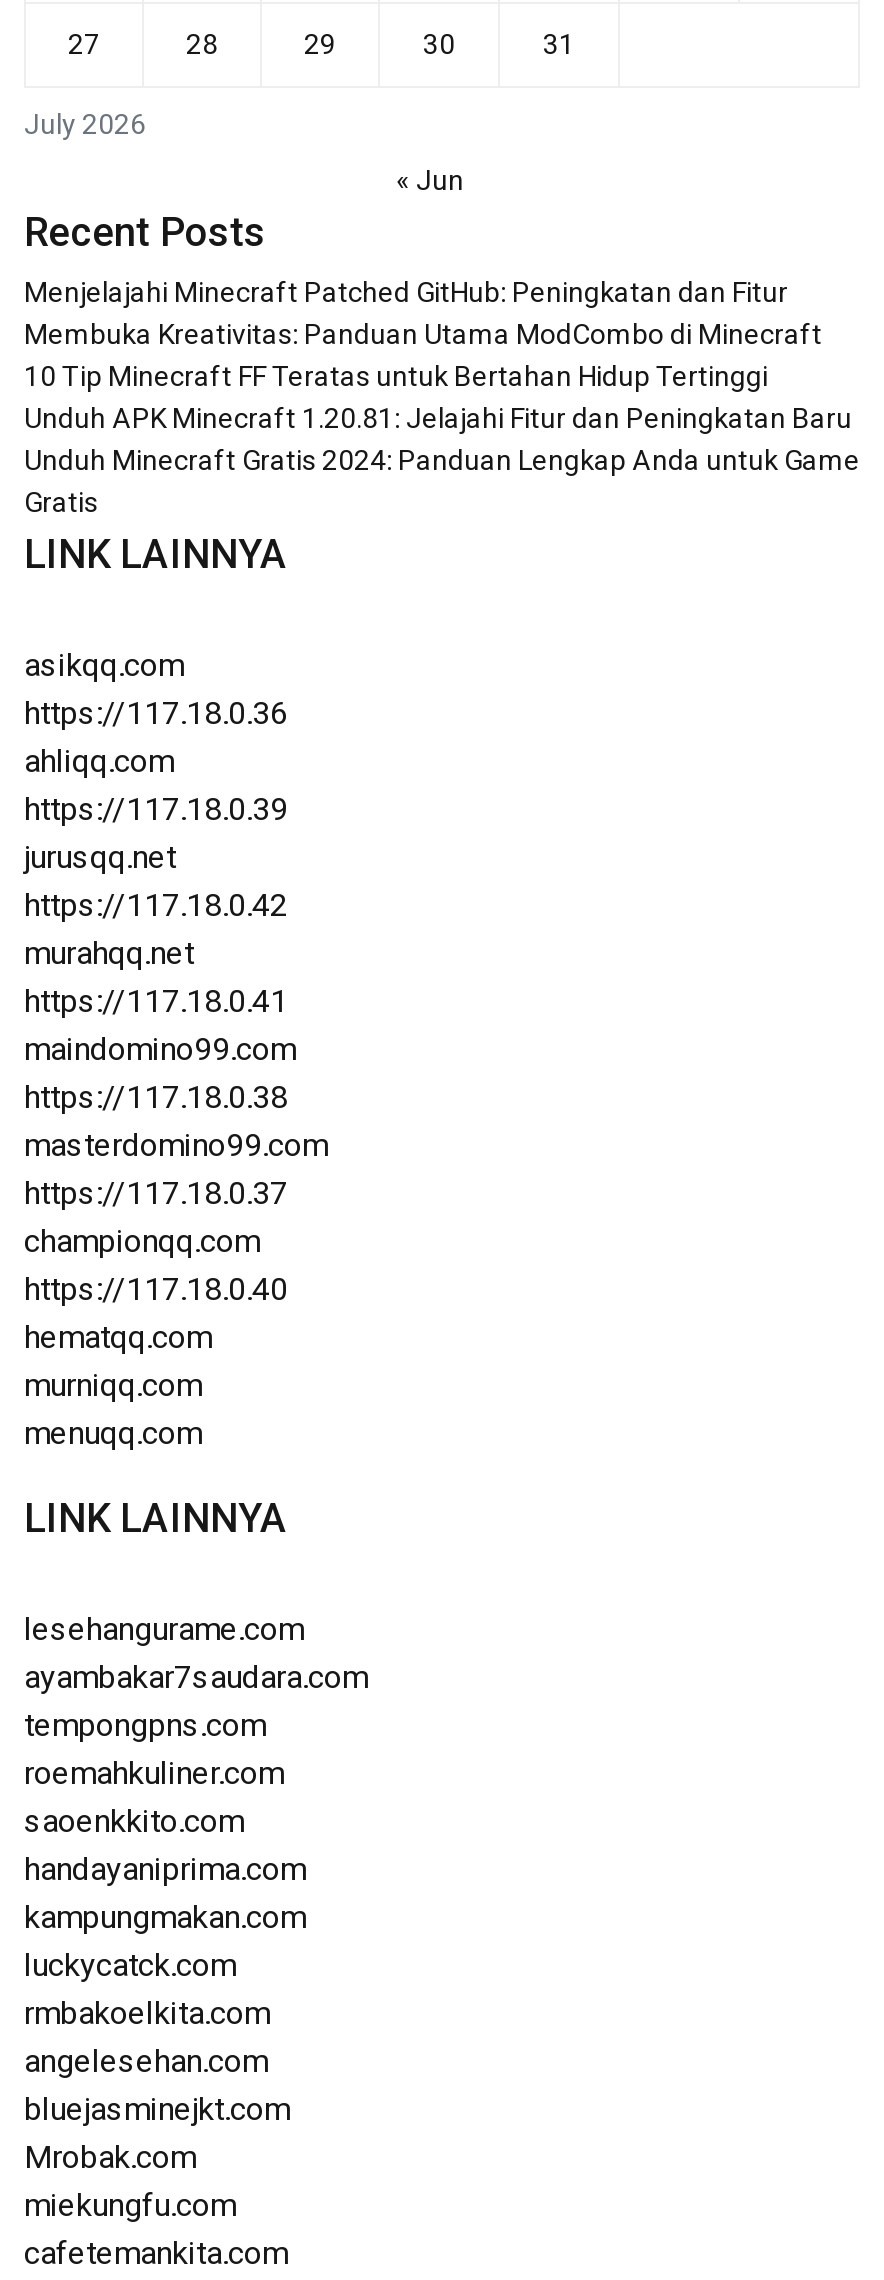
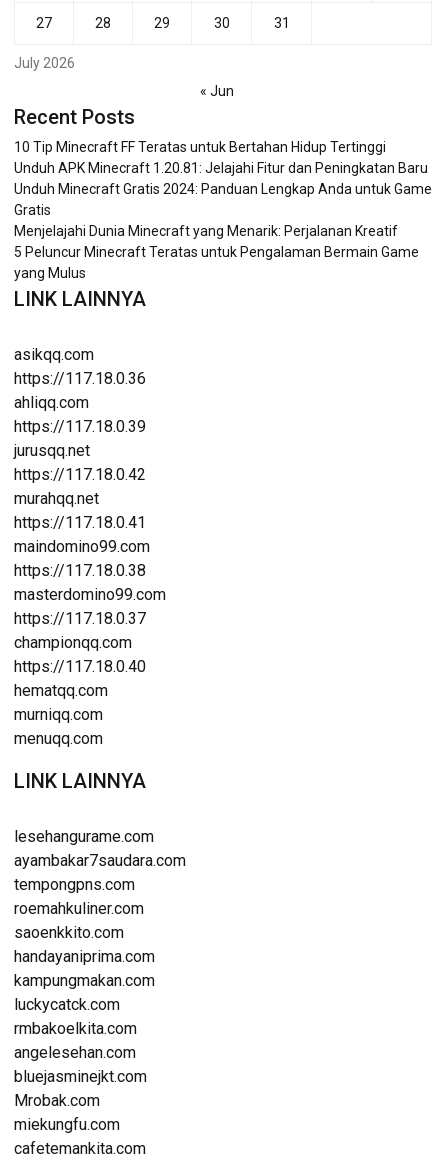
- Menjelajahi Minecraft Patched GitHub: Peningkatan dan Fitur
- Membuka Kreativitas: Panduan Utama ModCombo di Minecraft

moved up: 10 Tip Minecraft FF Teratas untuk Bertahan Hidup Tertinggi | Unduh APK Minecraft 1.20.81: Jelajahi Fitur dan Peningkatan Baru | Unduh Minecraft Gratis 2024: Panduan Lengkap Anda untuk Game | Gratis

+ Menjelajahi Dunia Minecraft yang Menarik: Perjalanan Kreatif
+ 5 Peluncur Minecraft Teratas untuk Pengalaman Bermain Game
+ yang Mulus
